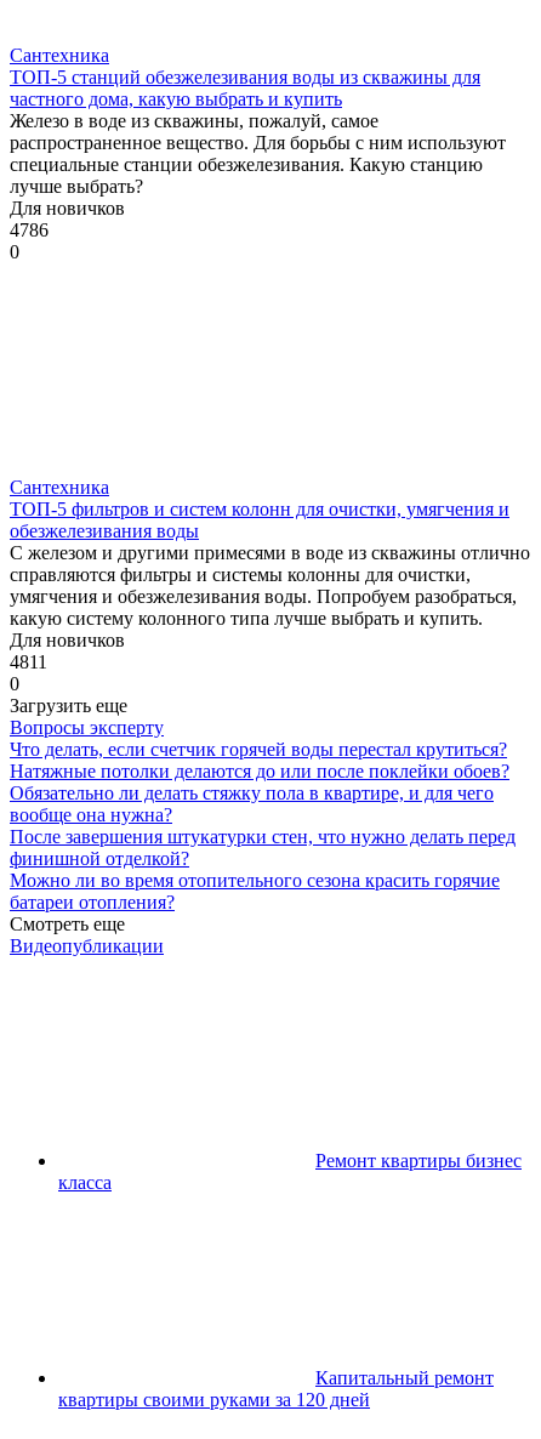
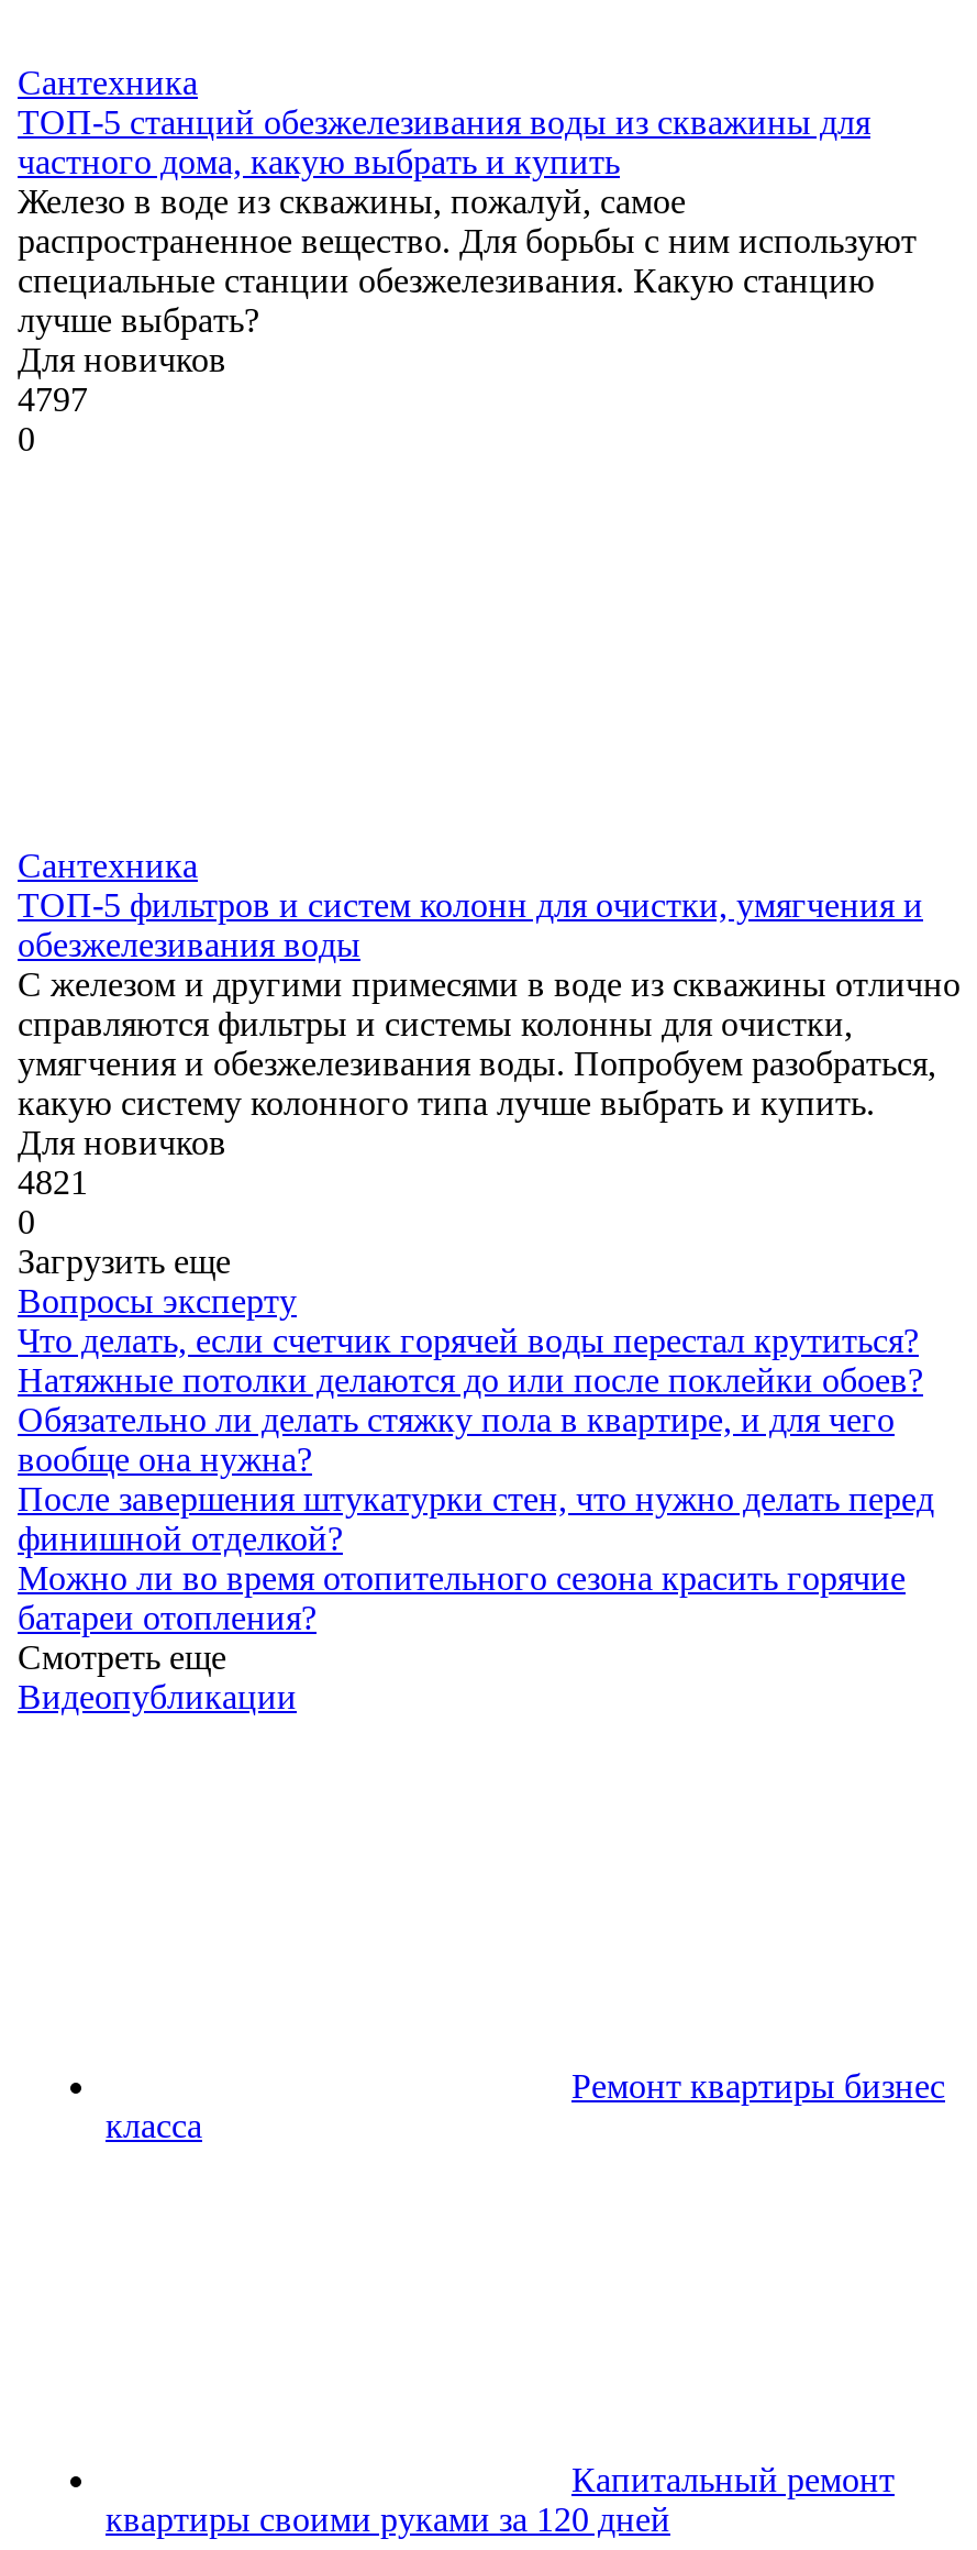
- 4786
+ 4797

- 4811
+ 4821
